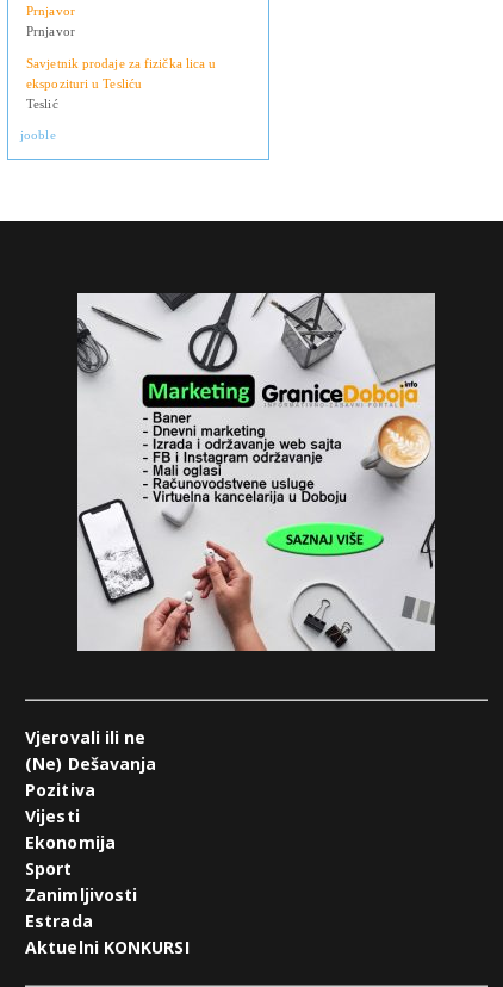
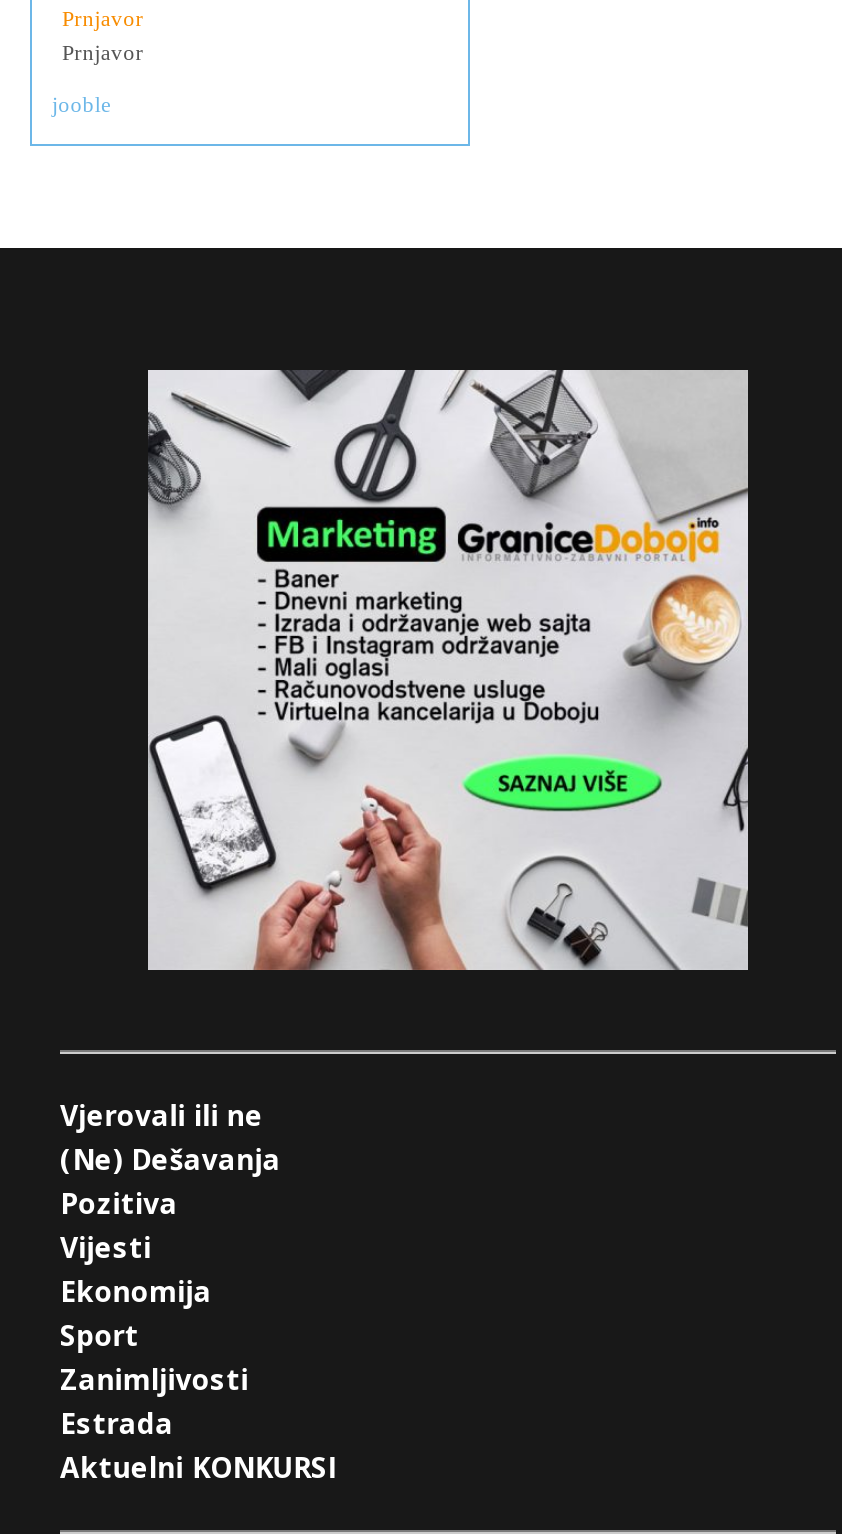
- Savjetnik prodaje za fizička lica u
- ekspozituri u Tesliću
- Teslić
